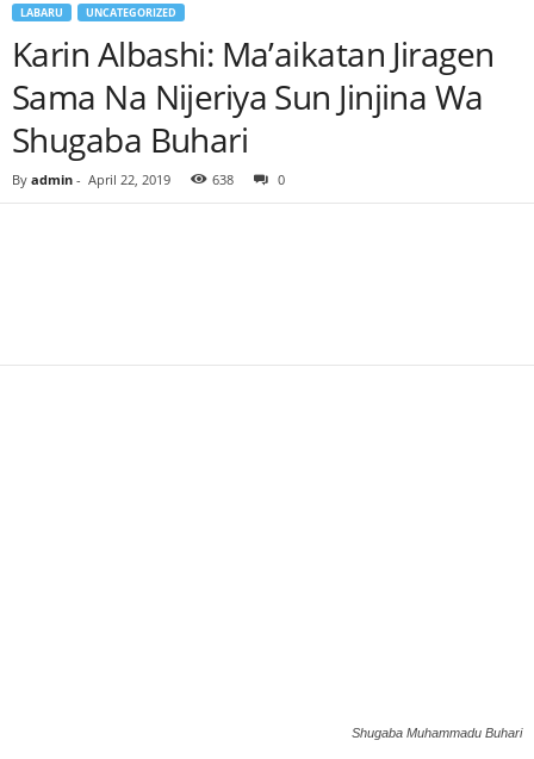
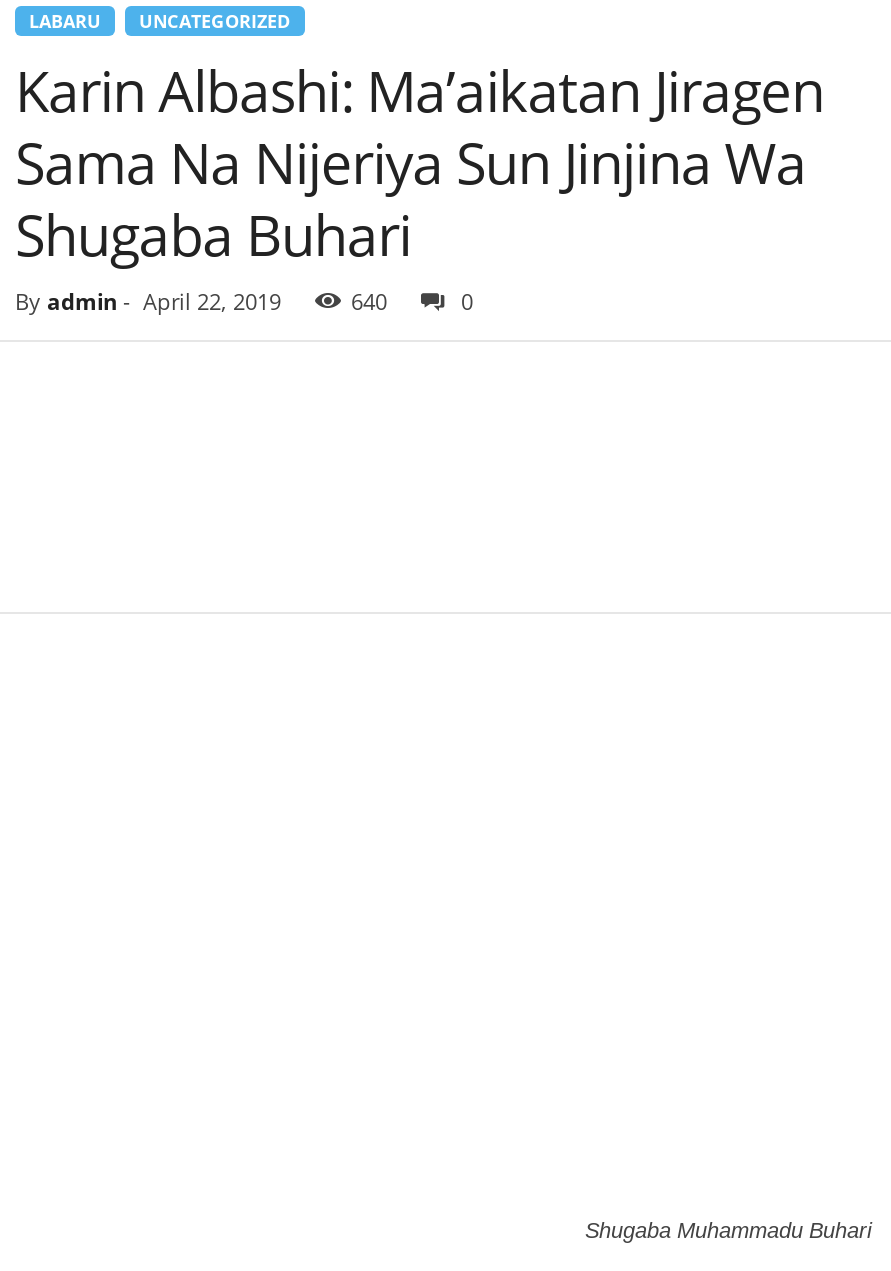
- 638
+ 640
